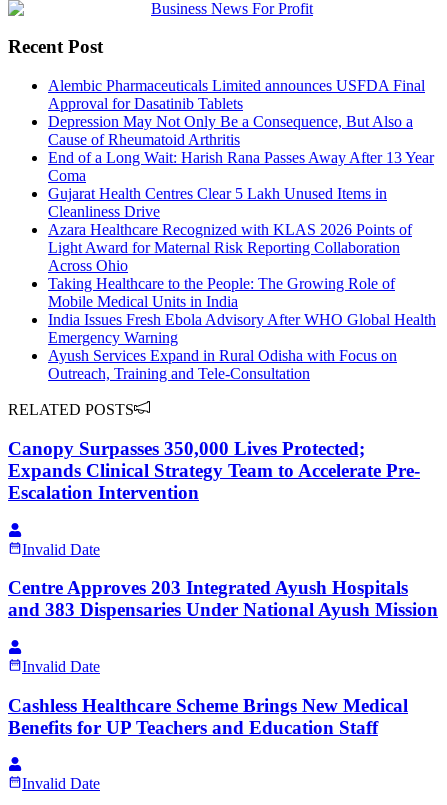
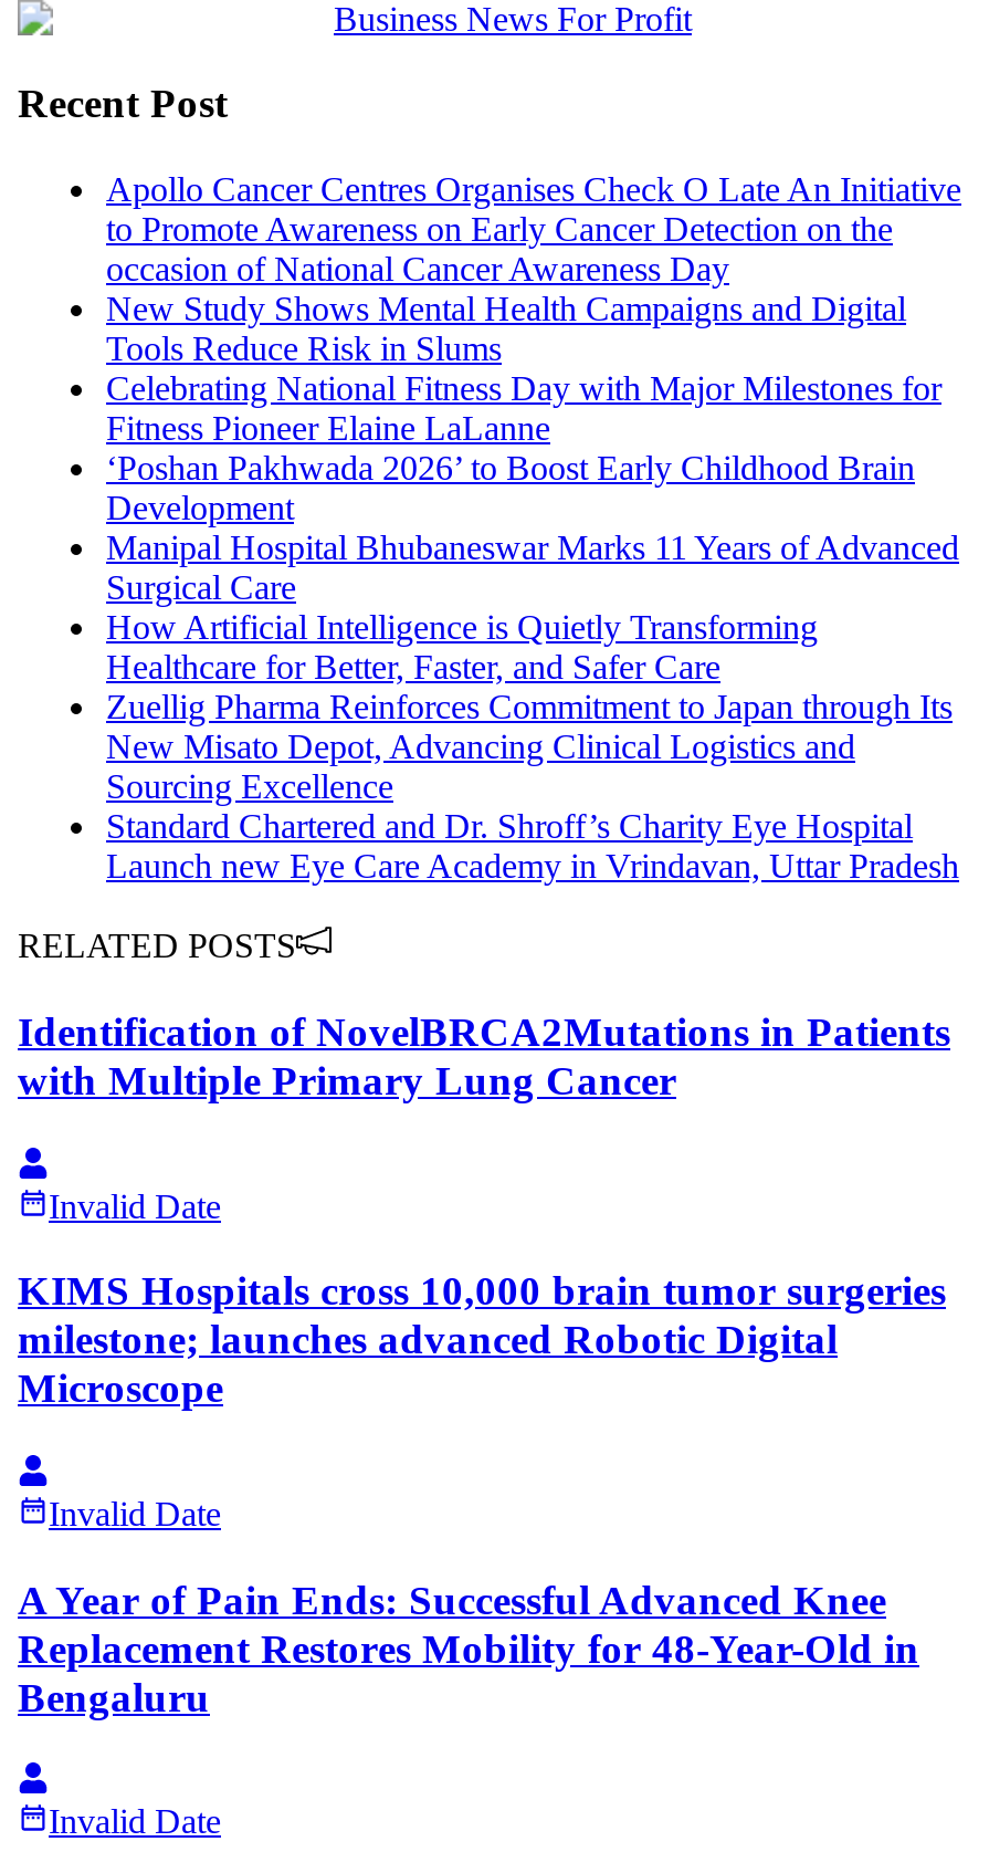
- Alembic Pharmaceuticals Limited announces USFDA Final
- Approval for Dasatinib Tablets
- Depression May Not Only Be a Consequence, But Also a
- Cause of Rheumatoid Arthritis
- End of a Long Wait: Harish Rana Passes Away After 13 Year
- Coma
- Gujarat Health Centres Clear 5 Lakh Unused Items in
- Cleanliness Drive
- Azara Healthcare Recognized with KLAS 2026 Points of
- Light Award for Maternal Risk Reporting Collaboration
- Across Ohio
- Taking Healthcare to the People: The Growing Role of
- Mobile Medical Units in India
- India Issues Fresh Ebola Advisory After WHO Global Health
- Emergency Warning
- Ayush Services Expand in Rural Odisha with Focus on
- Outreach, Training and Tele-Consultation
+ Apollo Cancer Centres Organises Check O Late An Initiative
+ to Promote Awareness on Early Cancer Detection on the
+ occasion of National Cancer Awareness Day
+ New Study Shows Mental Health Campaigns and Digital
+ Tools Reduce Risk in Slums
+ Celebrating National Fitness Day with Major Milestones for
+ Fitness Pioneer Elaine LaLanne
+ ‘Poshan Pakhwada 2026’ to Boost Early Childhood Brain
+ Development
+ Manipal Hospital Bhubaneswar Marks 11 Years of Advanced
+ Surgical Care
+ How Artificial Intelligence is Quietly Transforming
+ Healthcare for Better, Faster, and Safer Care
+ Zuellig Pharma Reinforces Commitment to Japan through Its
+ New Misato Depot, Advancing Clinical Logistics and
+ Sourcing Excellence
+ Standard Chartered and Dr. Shroff’s Charity Eye Hospital
+ Launch new Eye Care Academy in Vrindavan, Uttar Pradesh

- Canopy Surpasses 350,000 Lives Protected;
- Expands Clinical Strategy Team to Accelerate Pre-
- Escalation Intervention
+ Identification of NovelBRCA2Mutations in Patients
+ with Multiple Primary Lung Cancer

- Centre Approves 203 Integrated Ayush Hospitals
- and 383 Dispensaries Under National Ayush Mission
+ KIMS Hospitals cross 10,000 brain tumor surgeries
+ milestone; launches advanced Robotic Digital
+ Microscope

- Cashless Healthcare Scheme Brings New Medical
- Benefits for UP Teachers and Education Staff
+ A Year of Pain Ends: Successful Advanced Knee
+ Replacement Restores Mobility for 48-Year-Old in
+ Bengaluru
